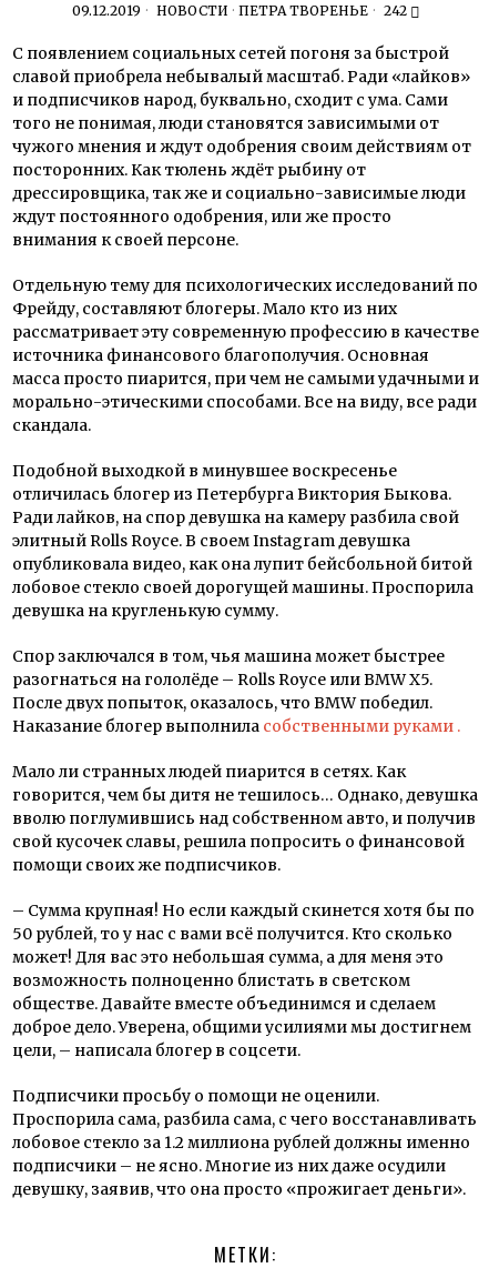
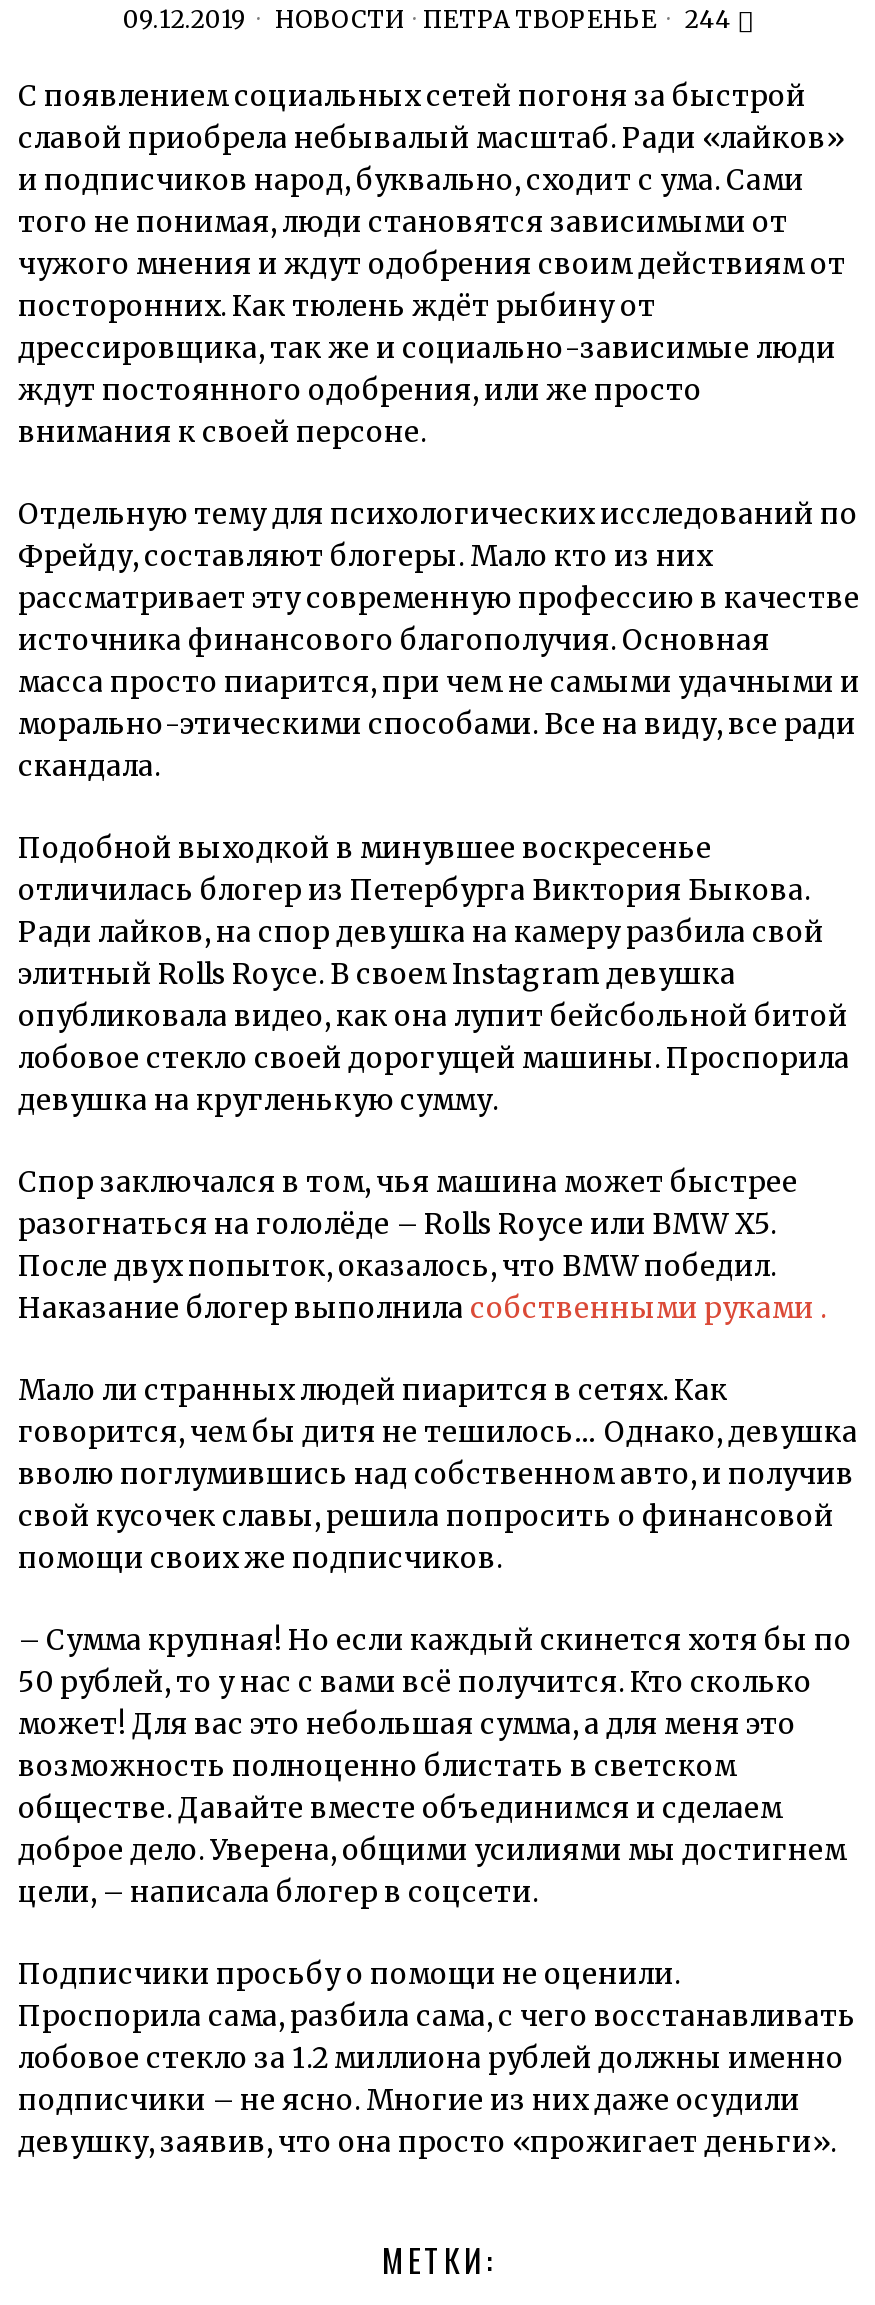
- 09.12.2019 НОВОСТИ ПЕТРА ТВОРЕНЬЕ 242
+ 09.12.2019 НОВОСТИ ПЕТРА ТВОРЕНЬЕ 244
